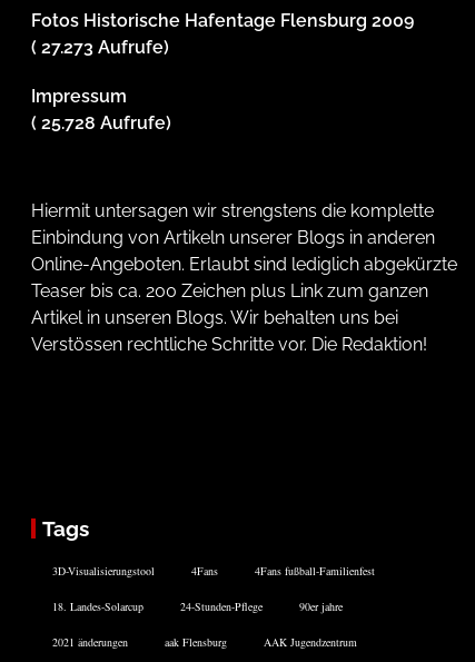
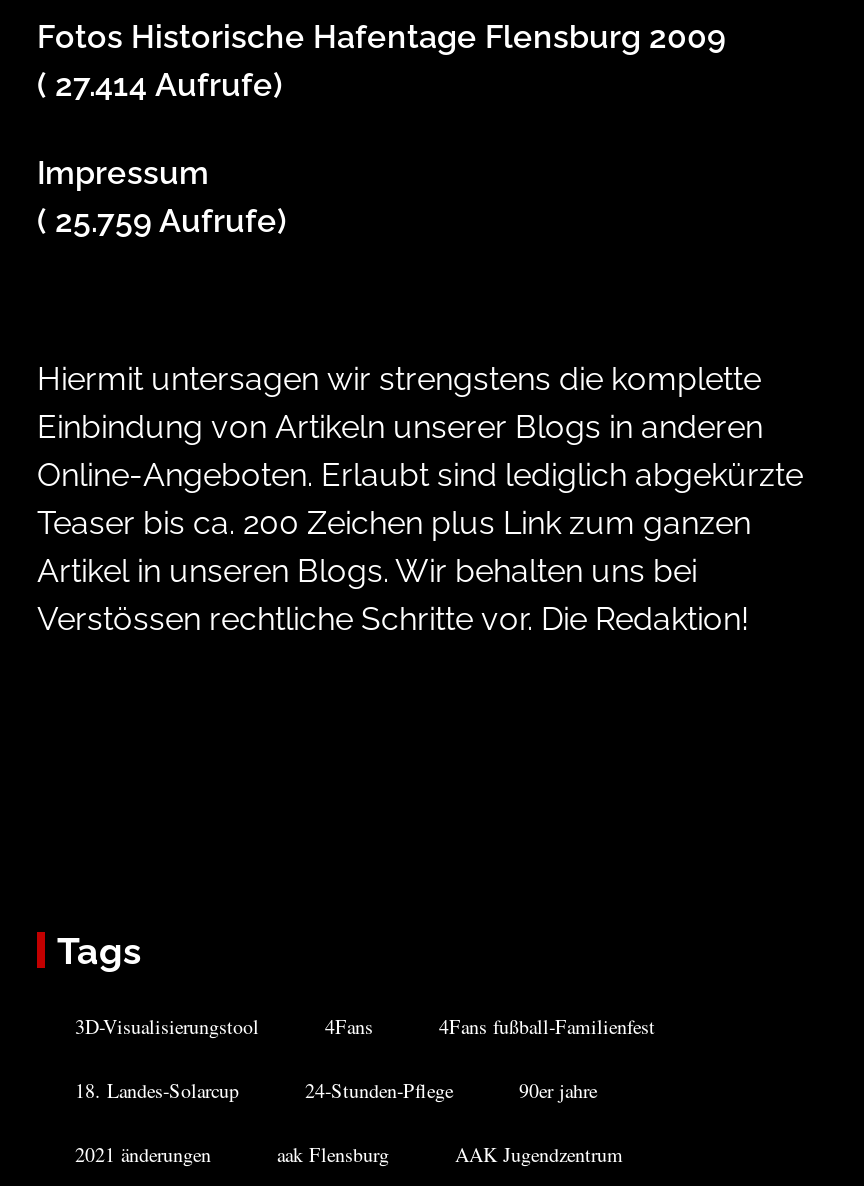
- ( 27.273 Aufrufe)
+ ( 27.414 Aufrufe)

- ( 25.728 Aufrufe)
+ ( 25.759 Aufrufe)
